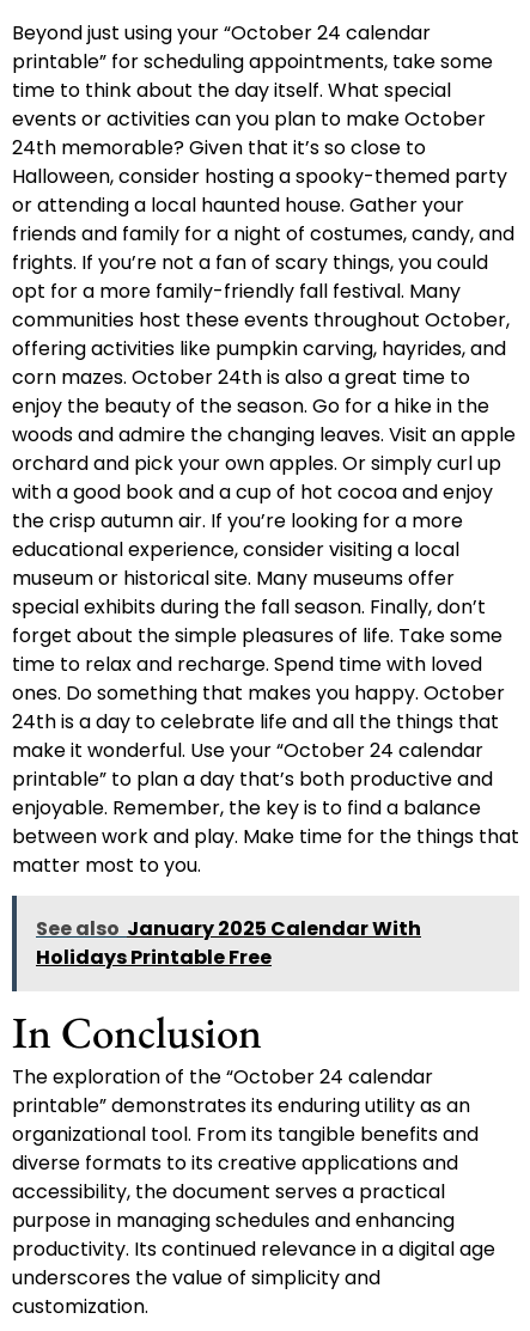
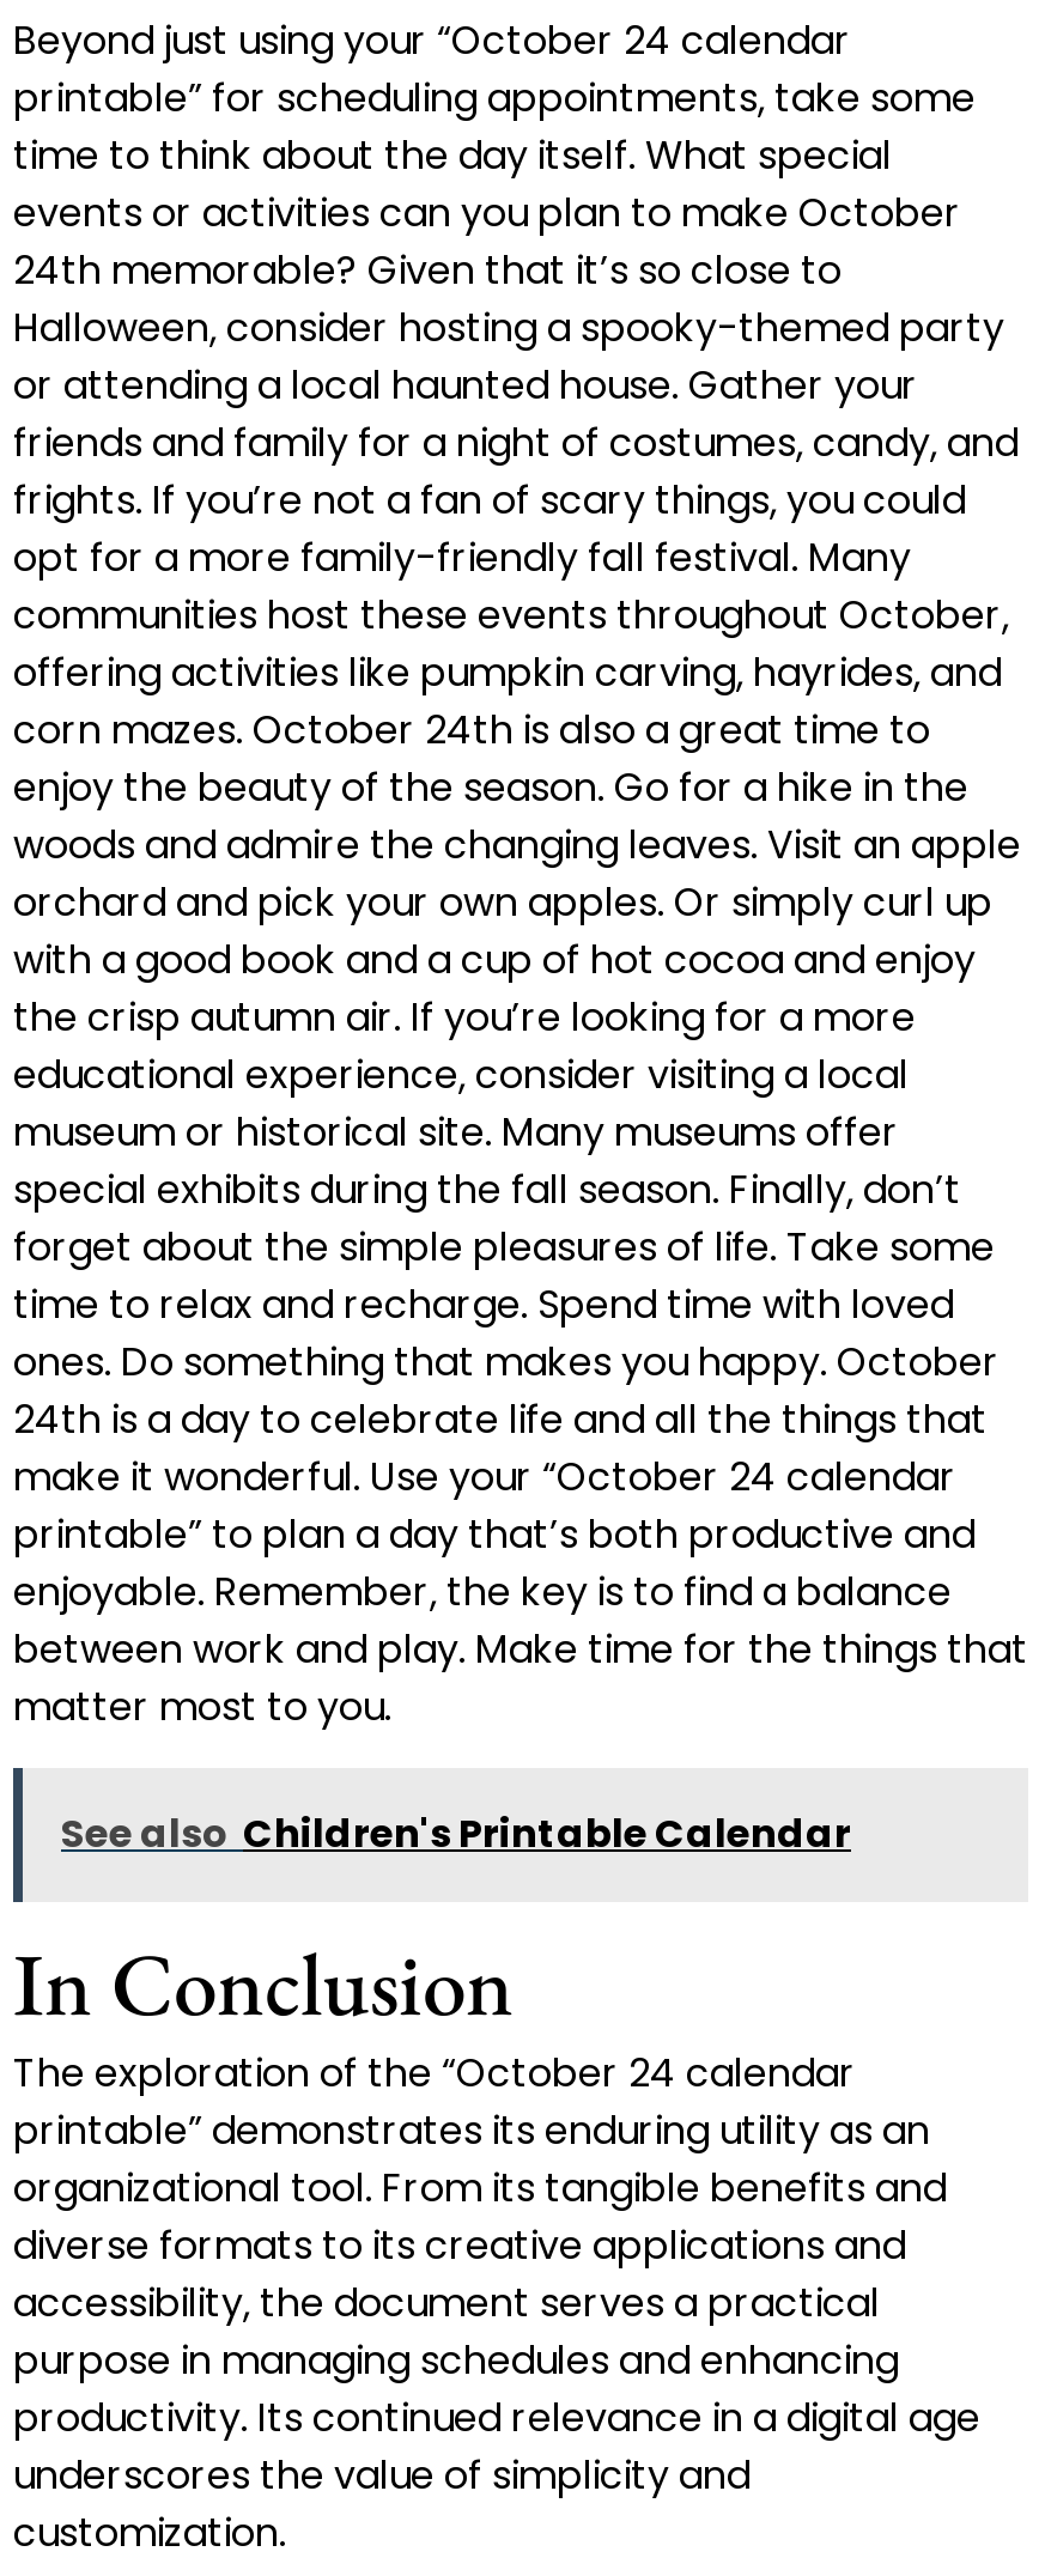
- See also January 2025 Calendar With
- Holidays Printable Free
+ See also Children's Printable Calendar
